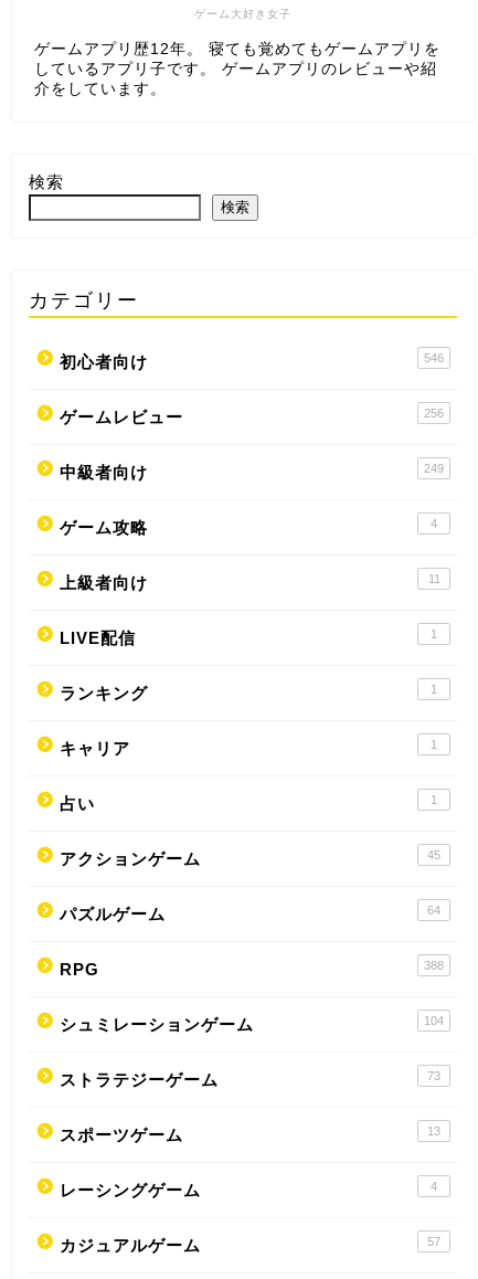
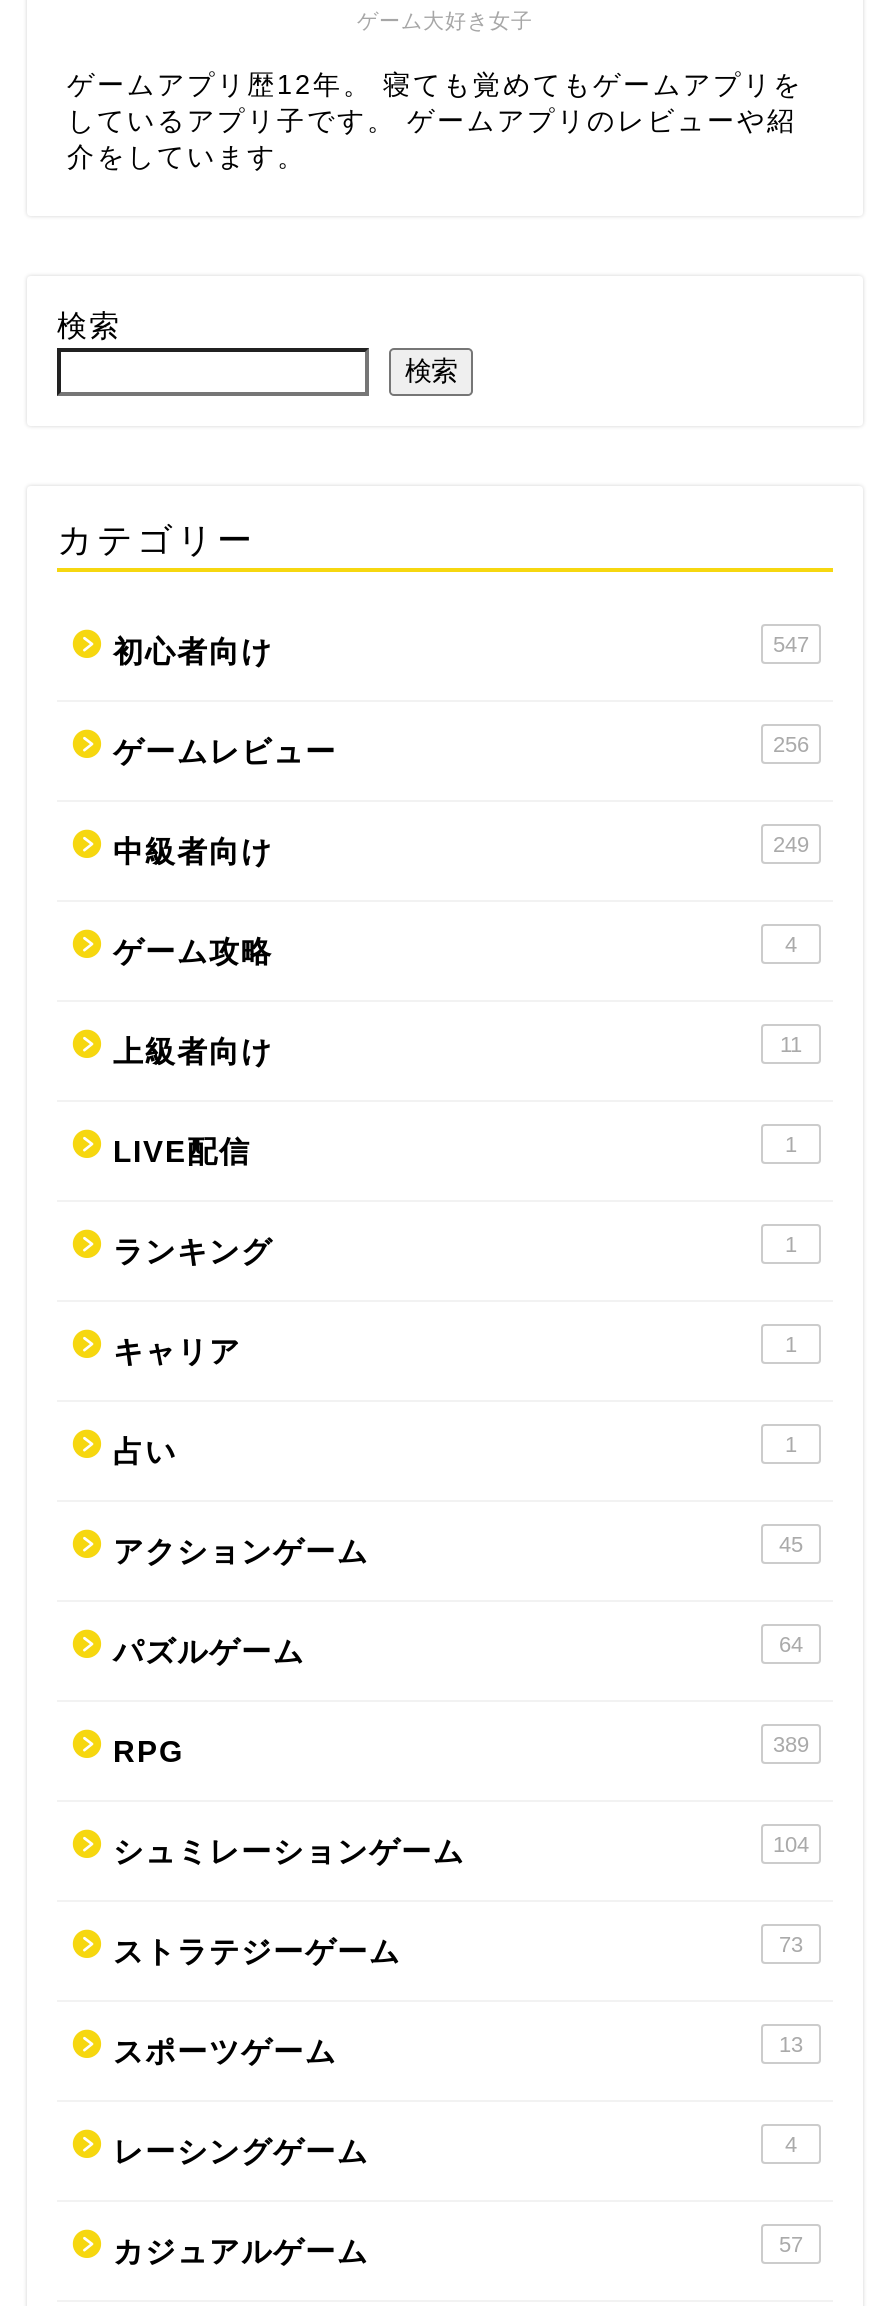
- 546
+ 547

- 388
+ 389
